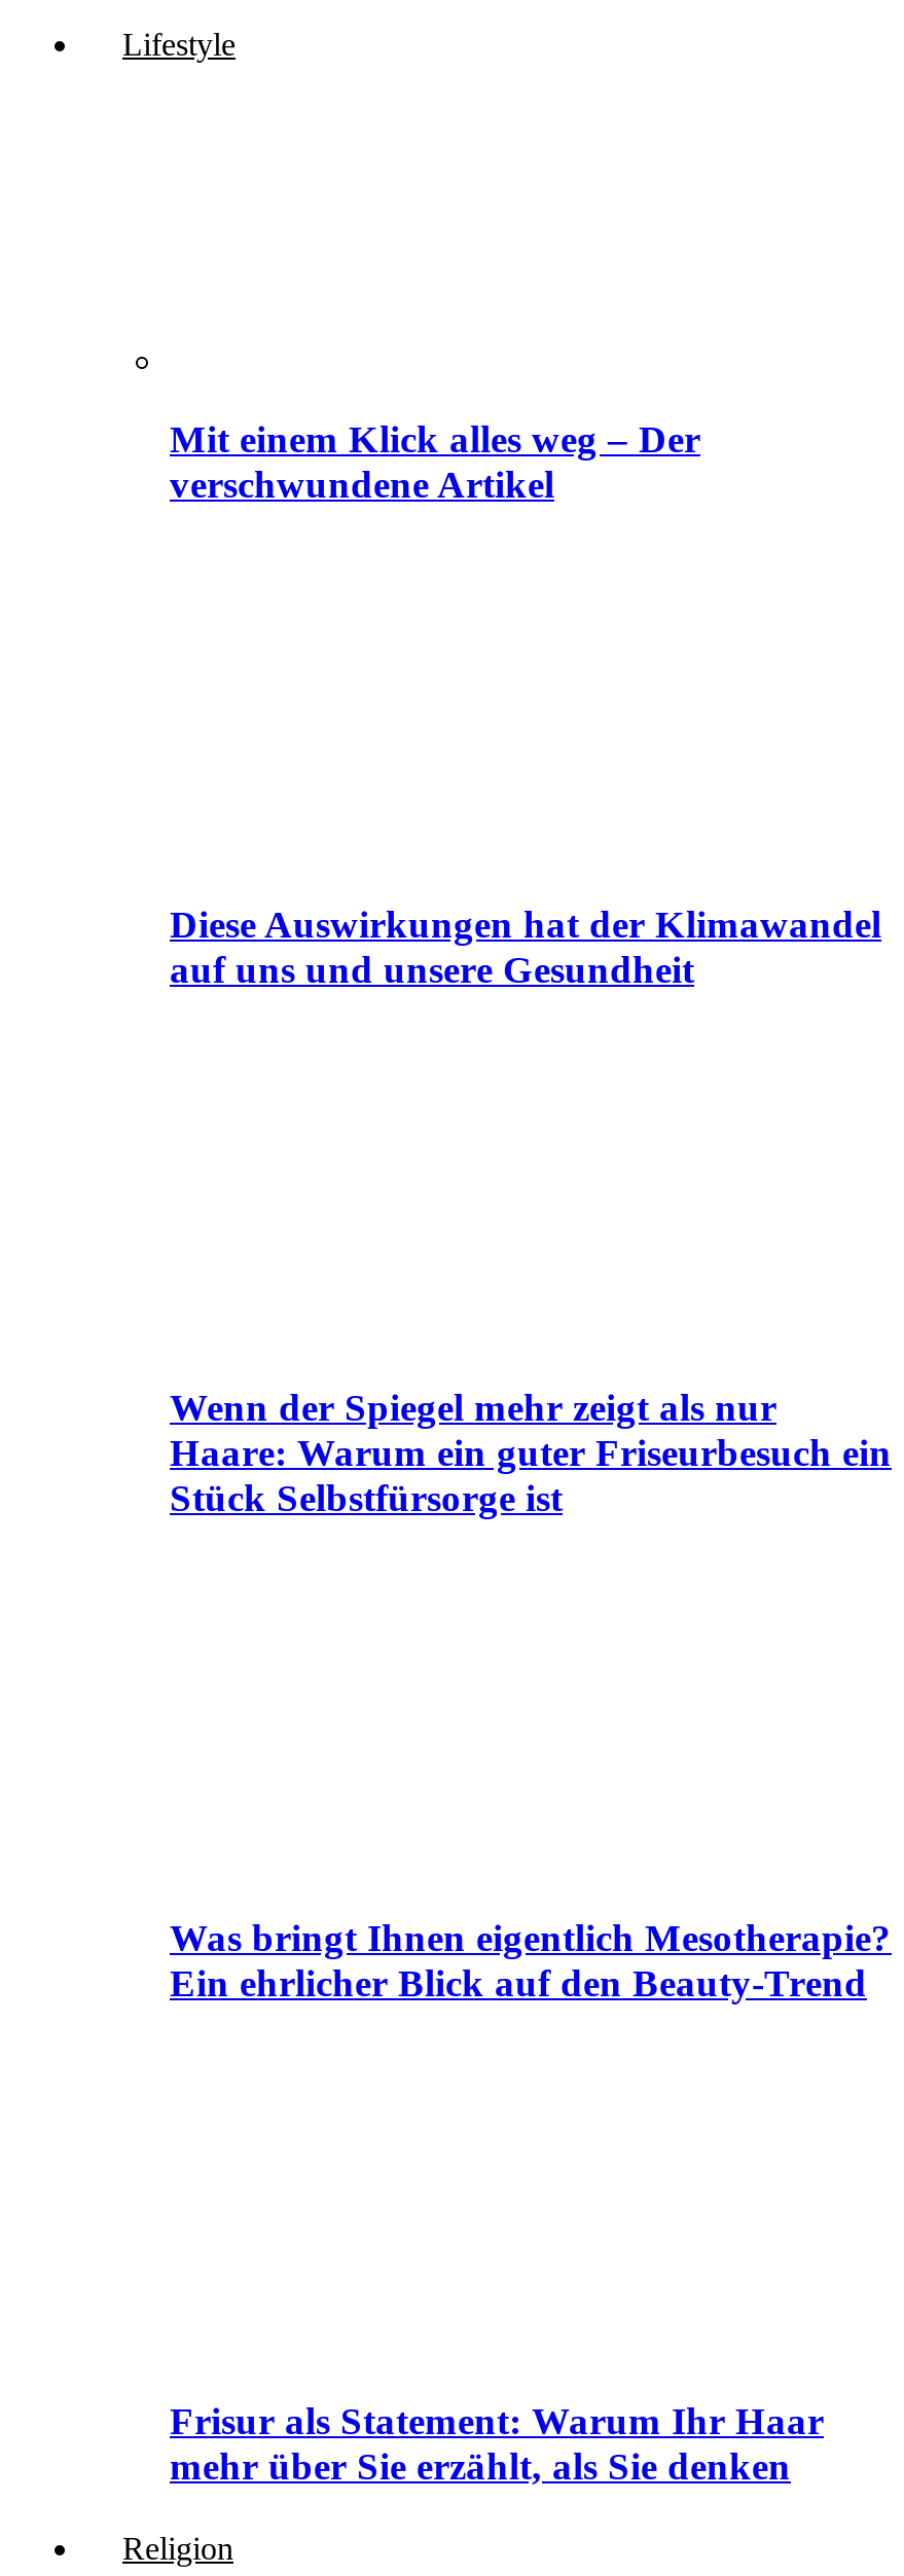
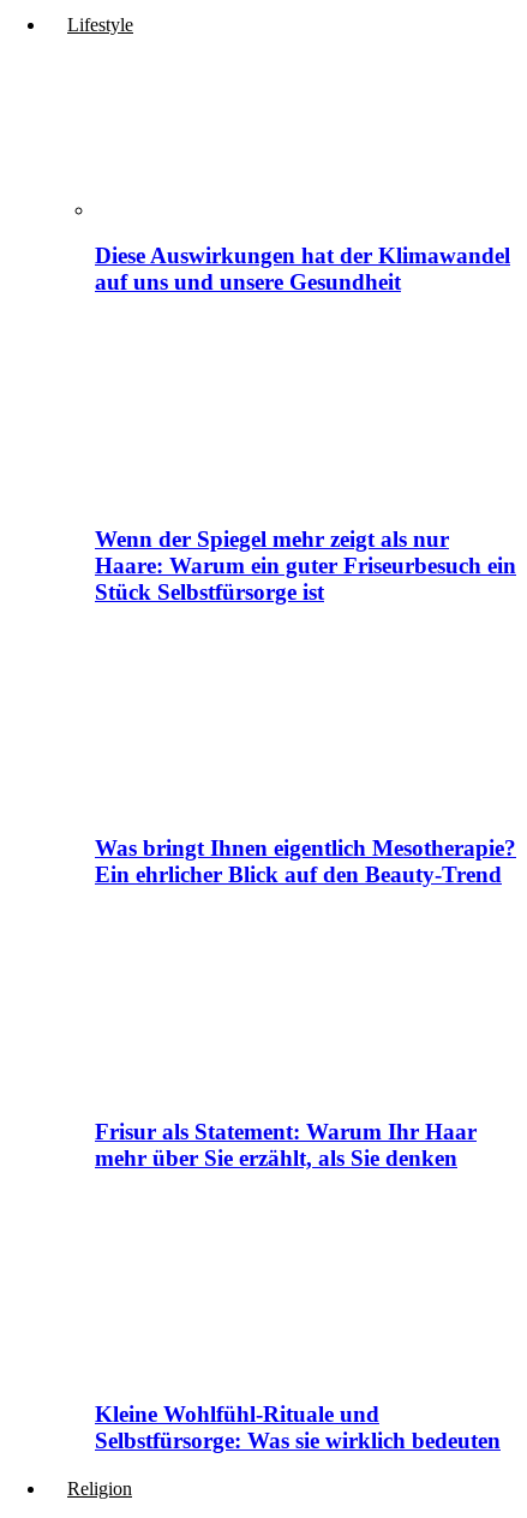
- Mit einem Klick alles weg – Der
- verschwundene Artikel

moved up: Diese Auswirkungen hat der Klimawandel | auf uns und unsere Gesundheit | Wenn der Spiegel mehr zeigt als nur | ... | Frisur als Statement: Warum Ihr Haar | mehr über Sie erzählt, als Sie denken

+ Kleine Wohlfühl-Rituale und
+ Selbstfürsorge: Was sie wirklich bedeuten
